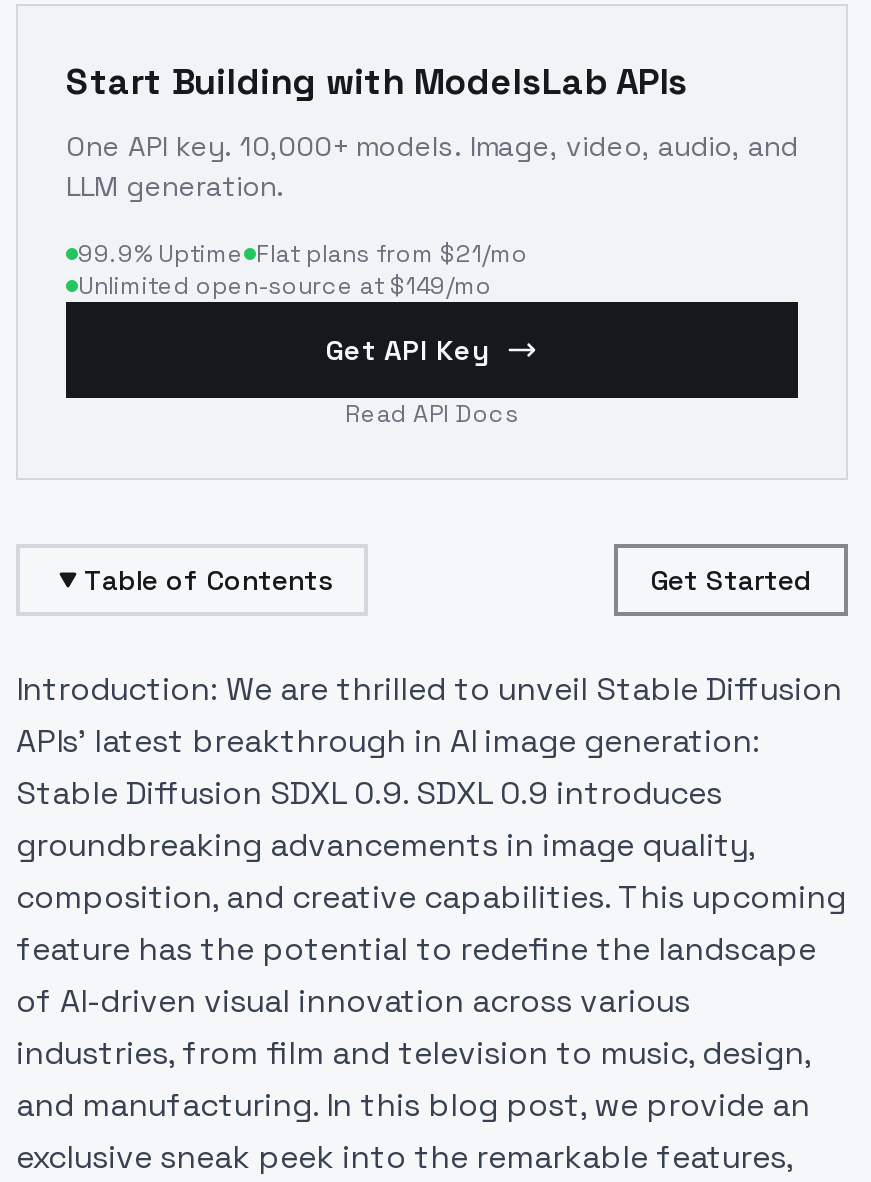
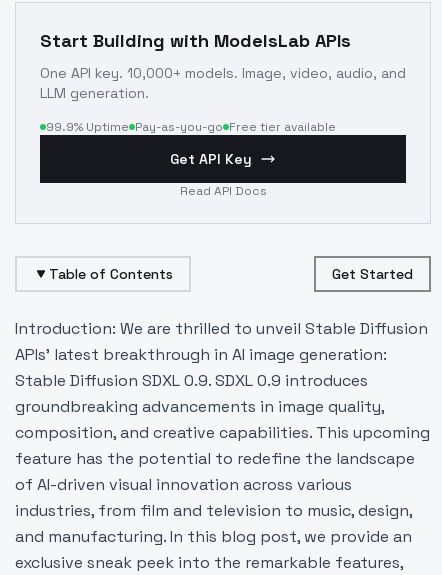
- 99.9% Uptime Flat plans from $21/mo
- Unlimited open-source at $149/mo
+ 99.9% Uptime Pay-as-you-go Free tier available
